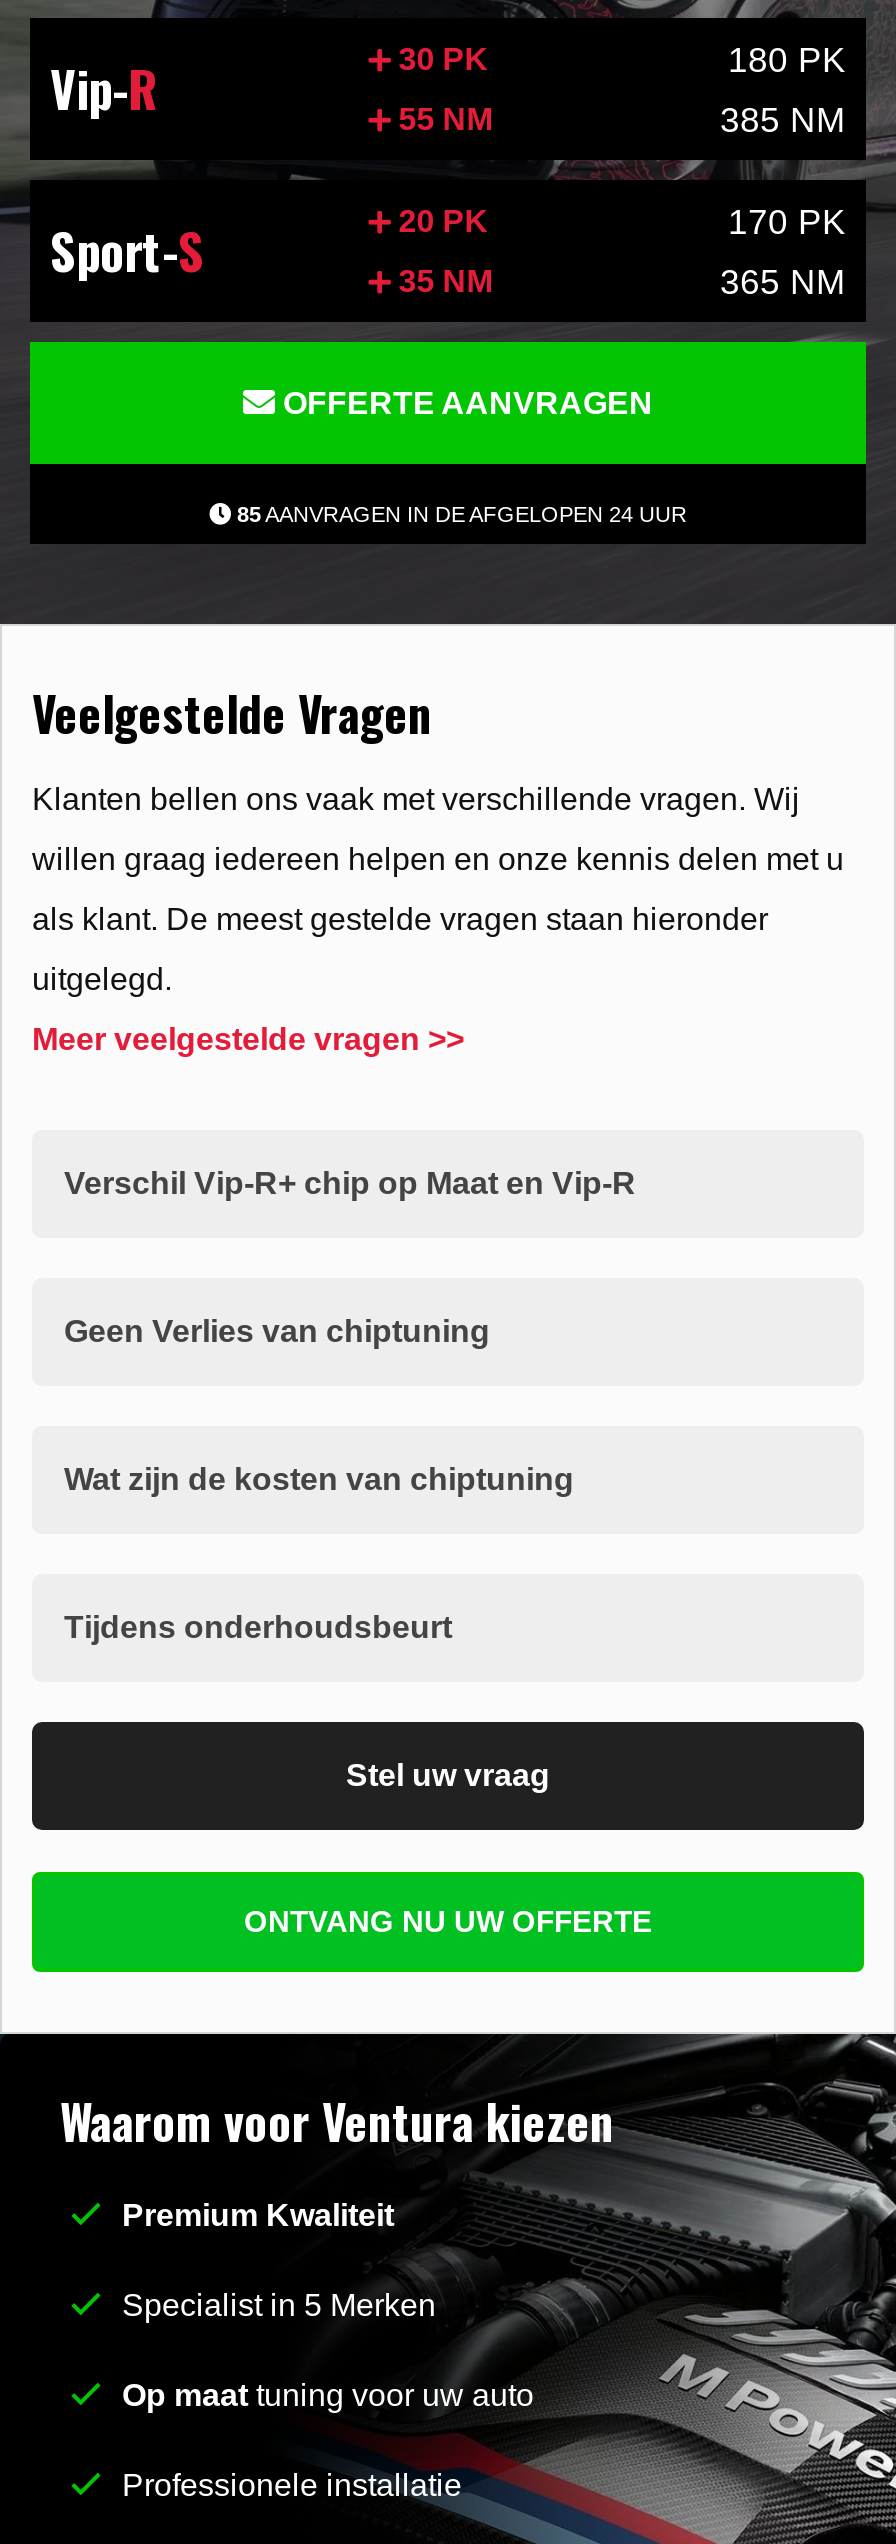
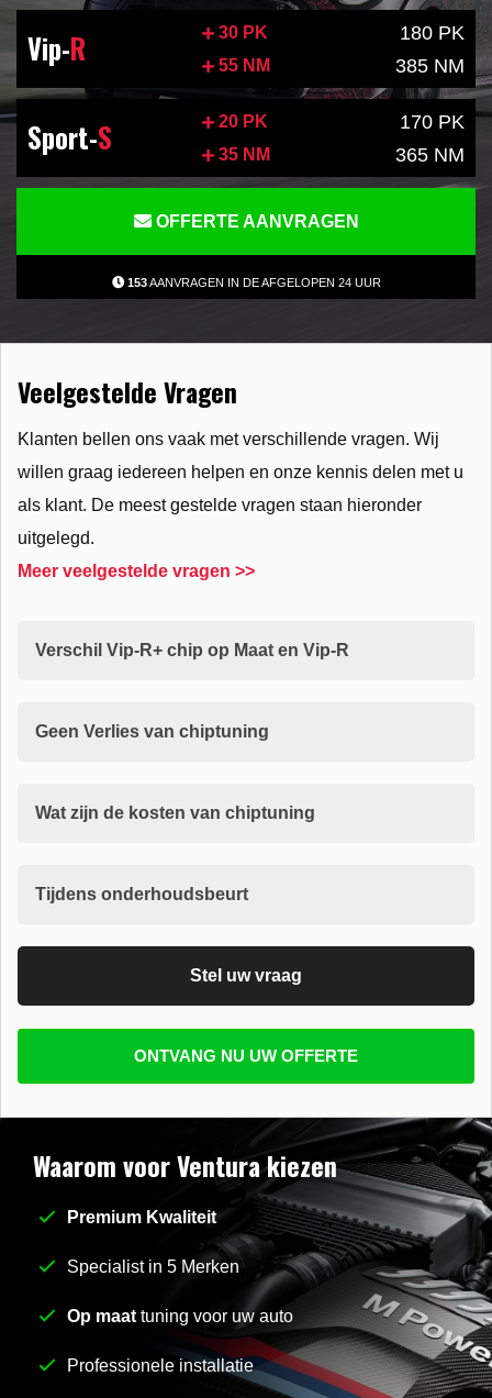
- 85 AANVRAGEN IN DE AFGELOPEN 24 UUR
+ 153 AANVRAGEN IN DE AFGELOPEN 24 UUR
